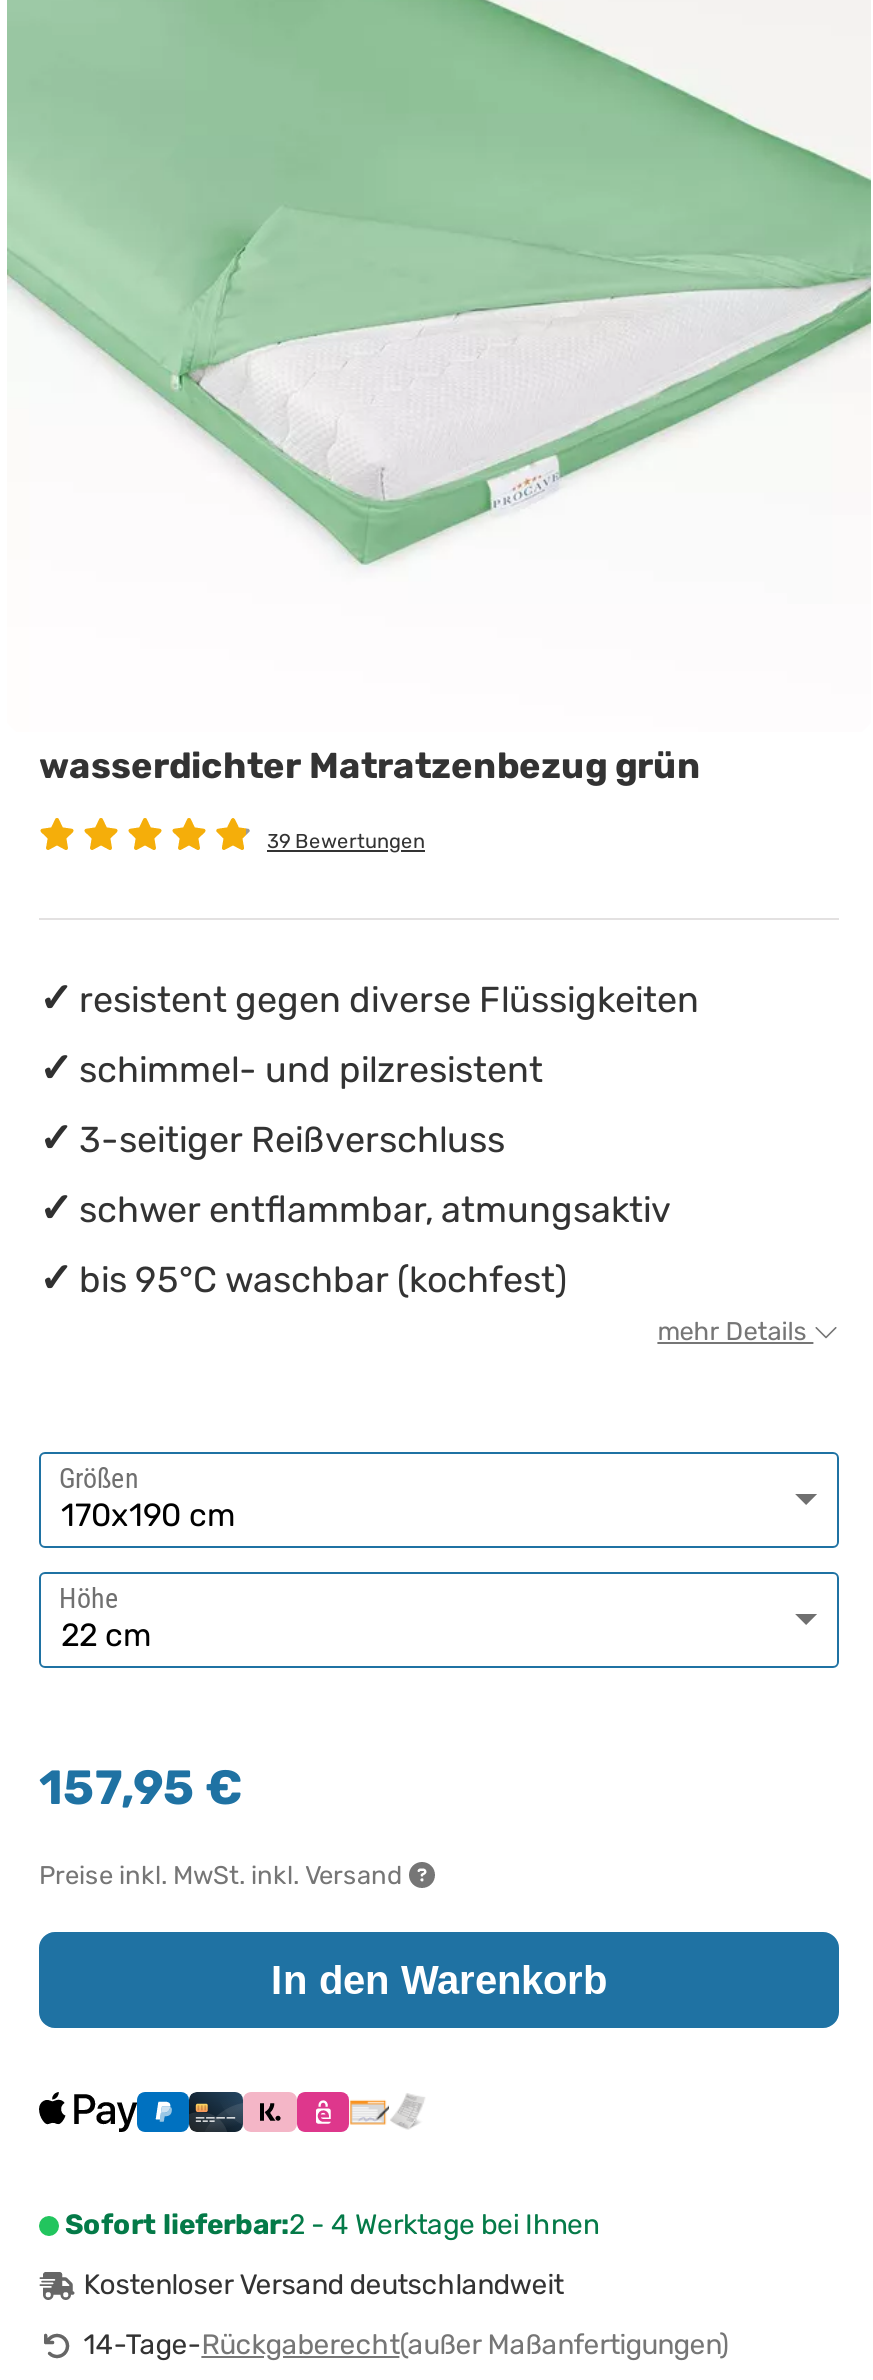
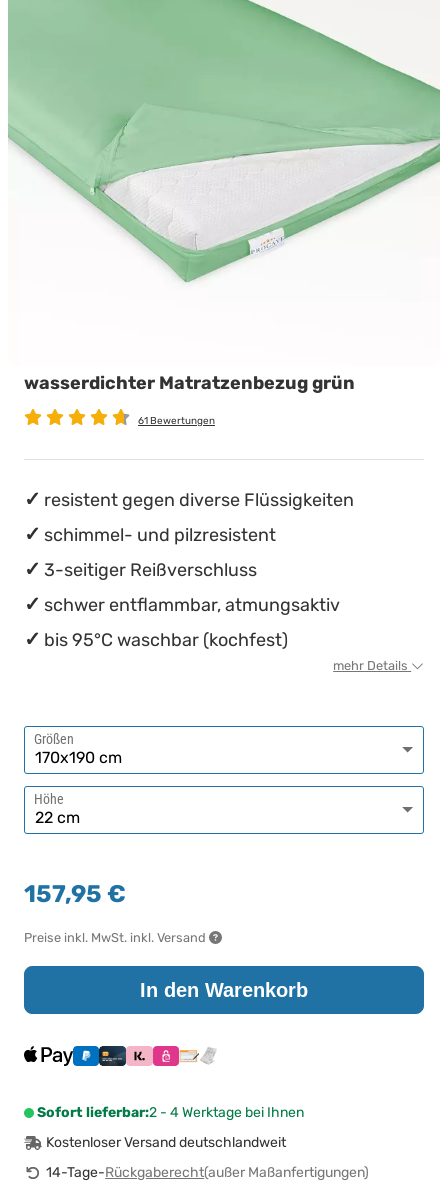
- 39 Bewertungen
+ 61 Bewertungen
